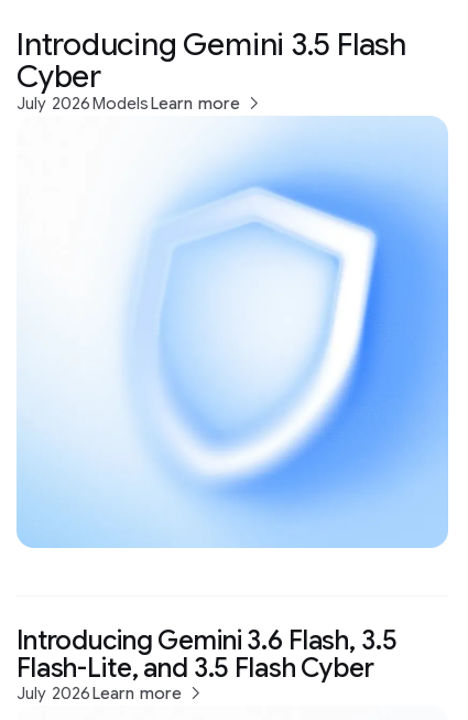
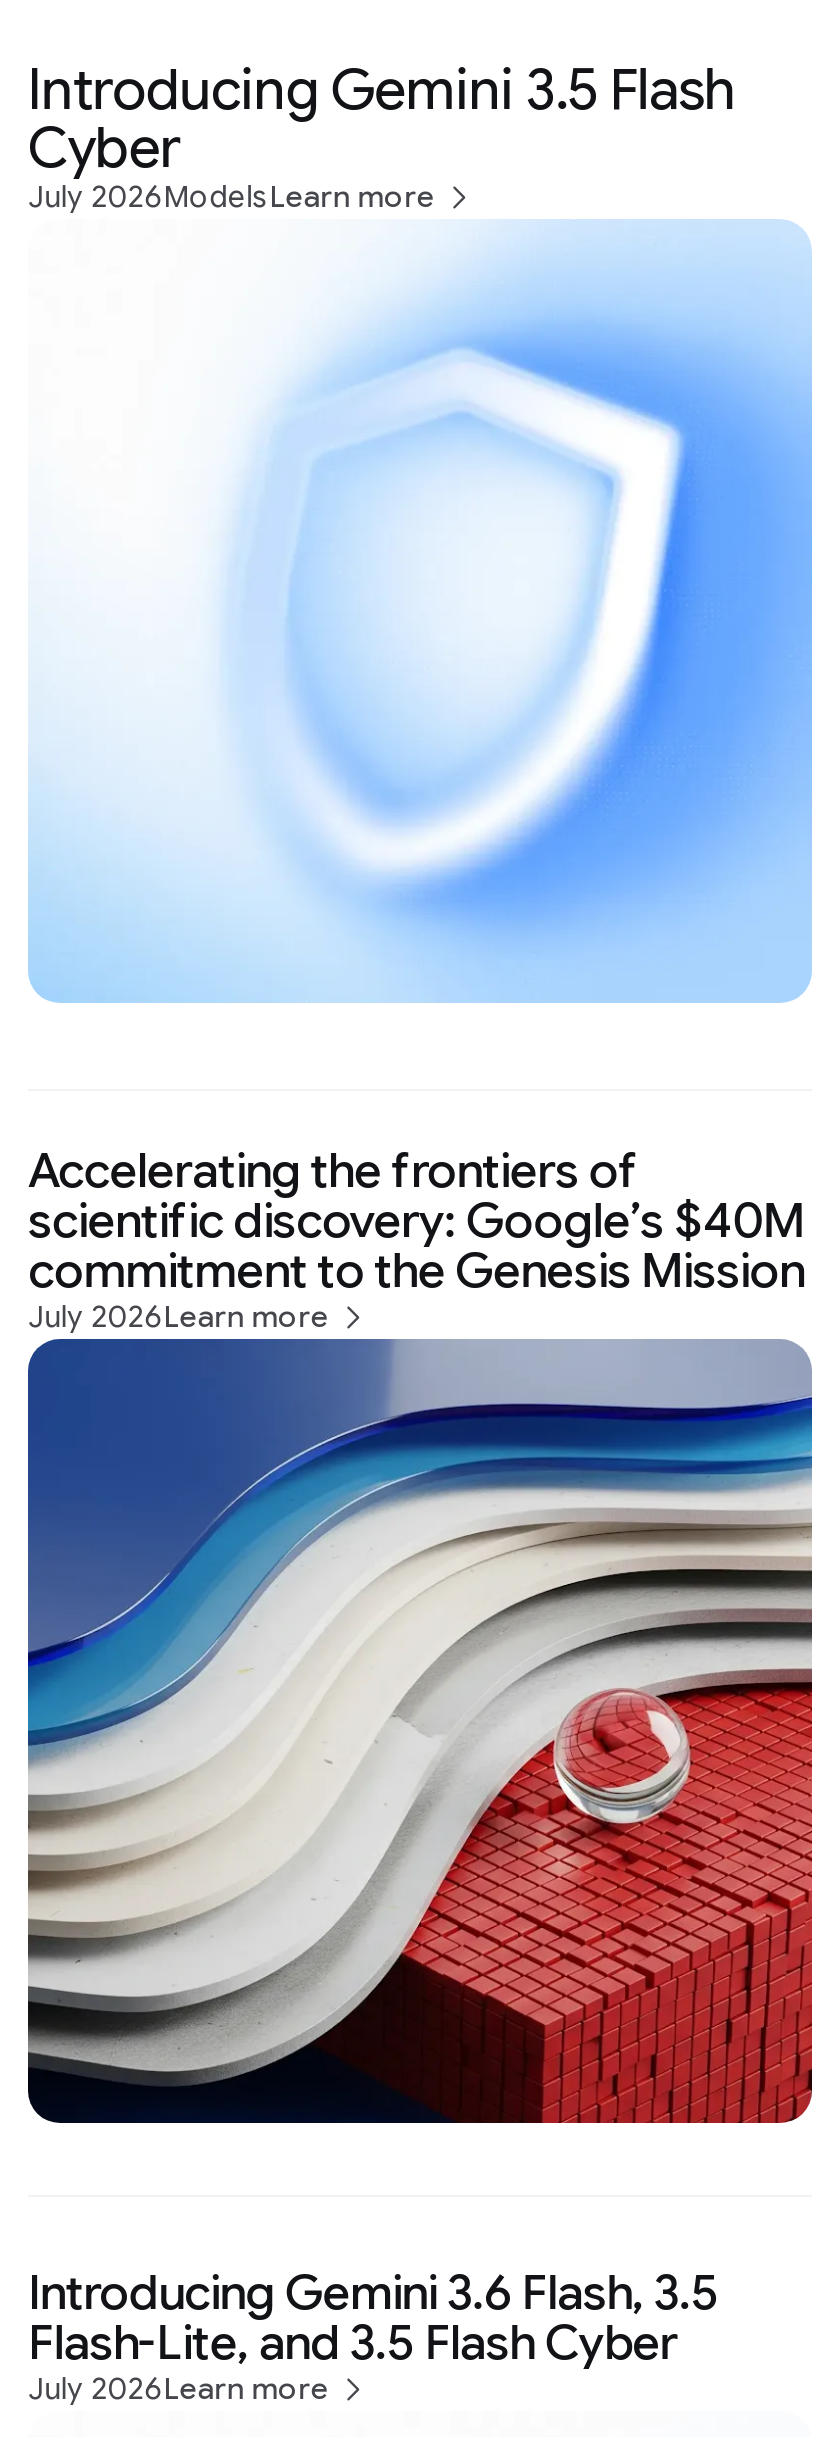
+ [image]

+ Accelerating the frontiers of
+ scientific discovery: Google’s $40M
+ commitment to the Genesis Mission
+ July 2026Learn more
